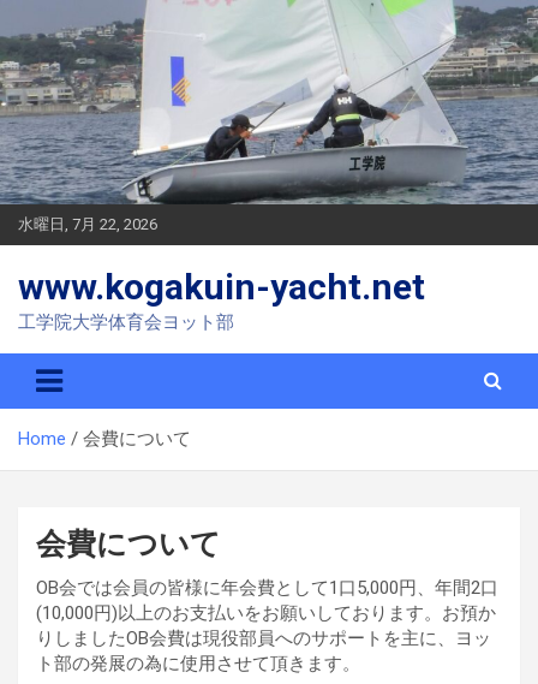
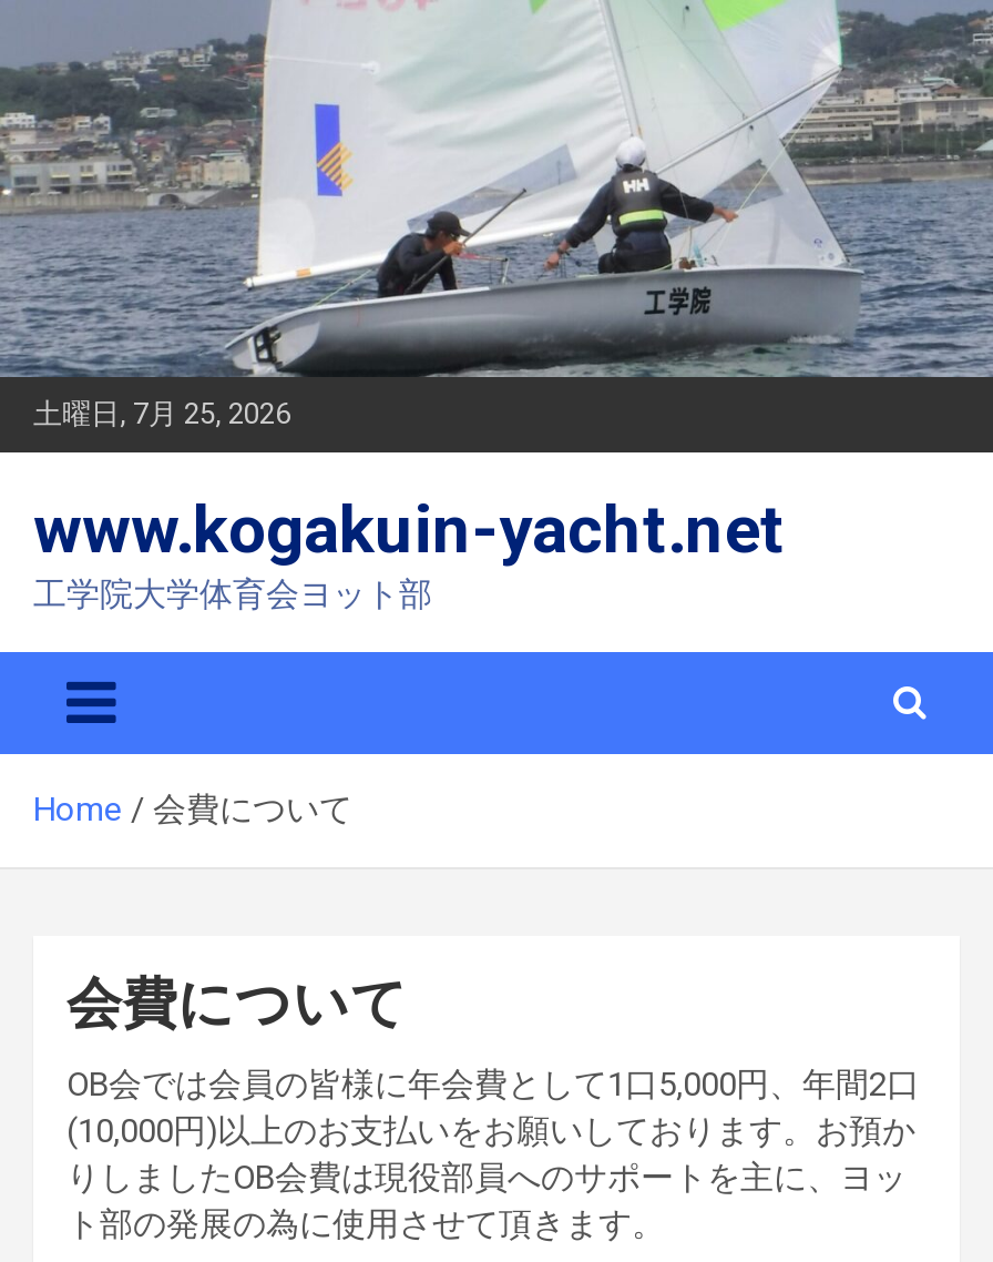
- 水曜日, 7月 22, 2026
+ 土曜日, 7月 25, 2026
